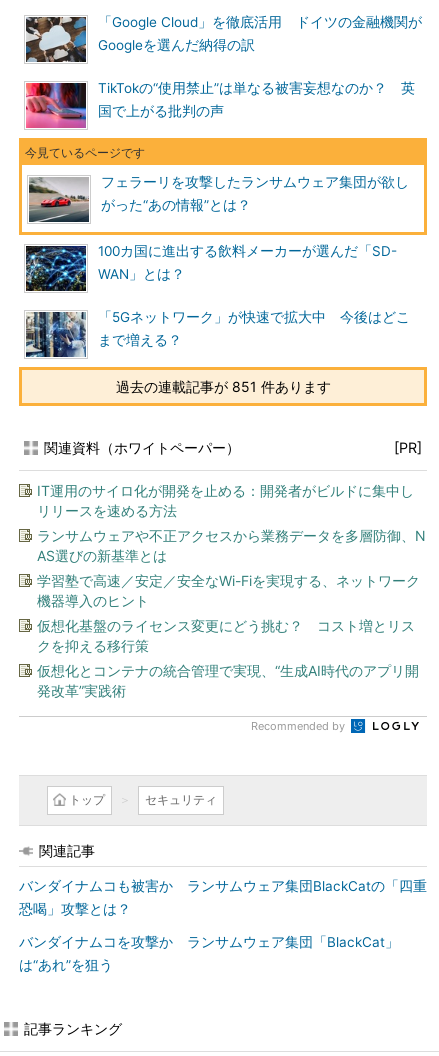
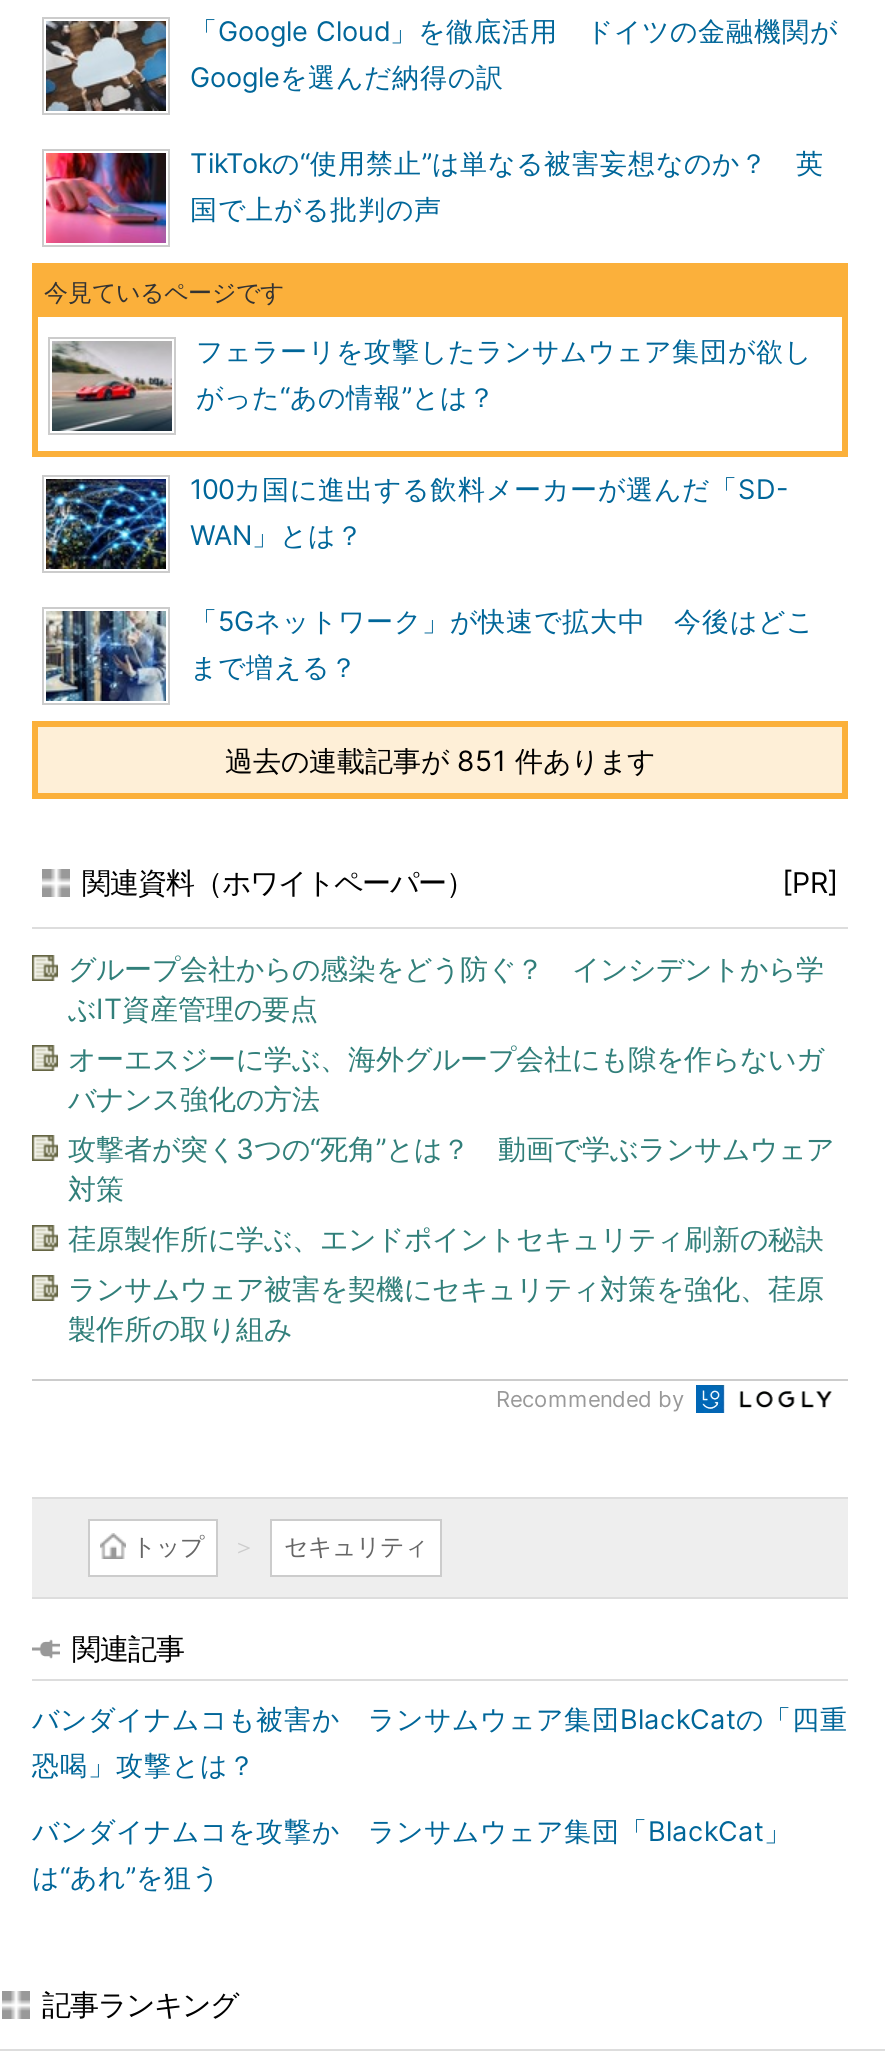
- IT運用のサイロ化が開発を止める：開発者がビルドに集中し
- リリースを速める方法
+ グループ会社からの感染をどう防ぐ？ インシデントから学
+ ぶIT資産管理の要点

- ランサムウェアや不正アクセスから業務データを多層防御、N
- AS選びの新基準とは
+ オーエスジーに学ぶ、海外グループ会社にも隙を作らないガ
+ バナンス強化の方法

- 学習塾で高速／安定／安全なWi-Fiを実現する、ネットワーク
- 機器導入のヒント
+ 攻撃者が突く3つの“死角”とは？ 動画で学ぶランサムウェア
+ 対策

- 仮想化基盤のライセンス変更にどう挑む？ コスト増とリス
- クを抑える移行策
+ 荏原製作所に学ぶ、エンドポイントセキュリティ刷新の秘訣

- 仮想化とコンテナの統合管理で実現、“生成AI時代のアプリ開
- 発改革”実践術
+ ランサムウェア被害を契機にセキュリティ対策を強化、荏原
+ 製作所の取り組み
